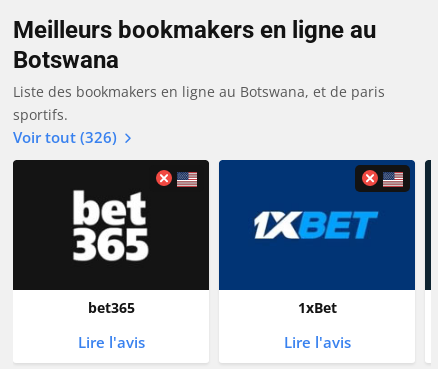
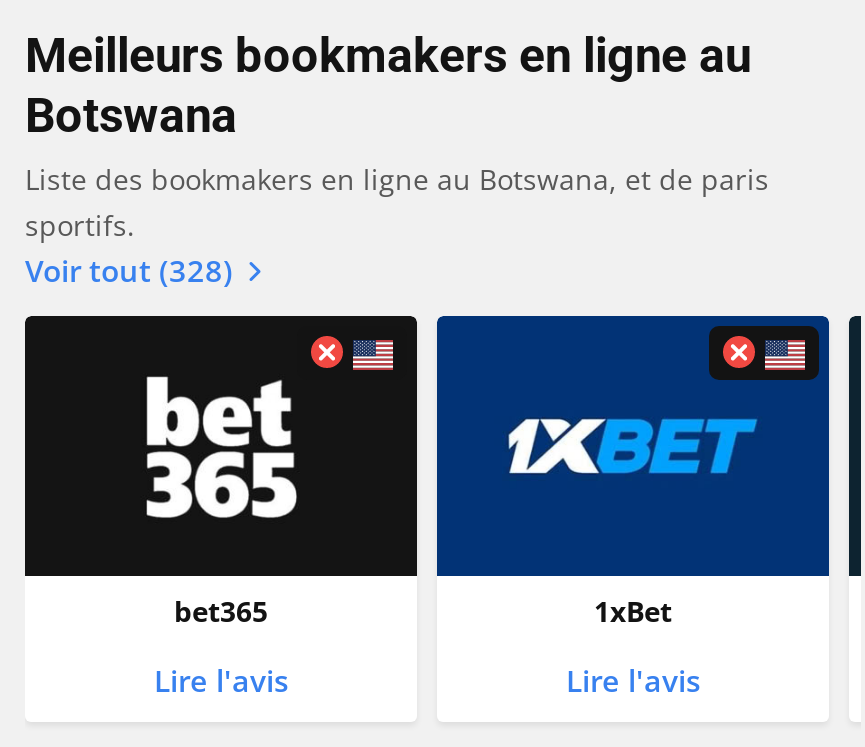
- Voir tout (326)
+ Voir tout (328)
